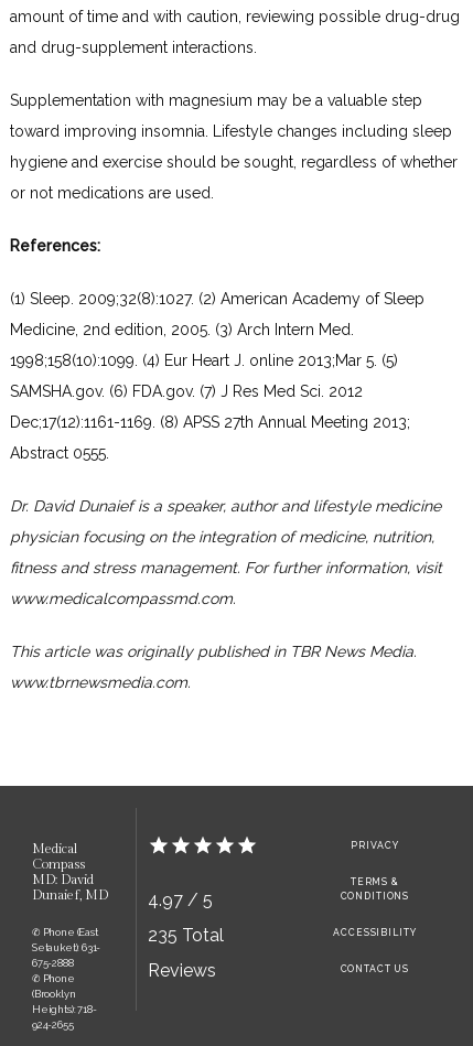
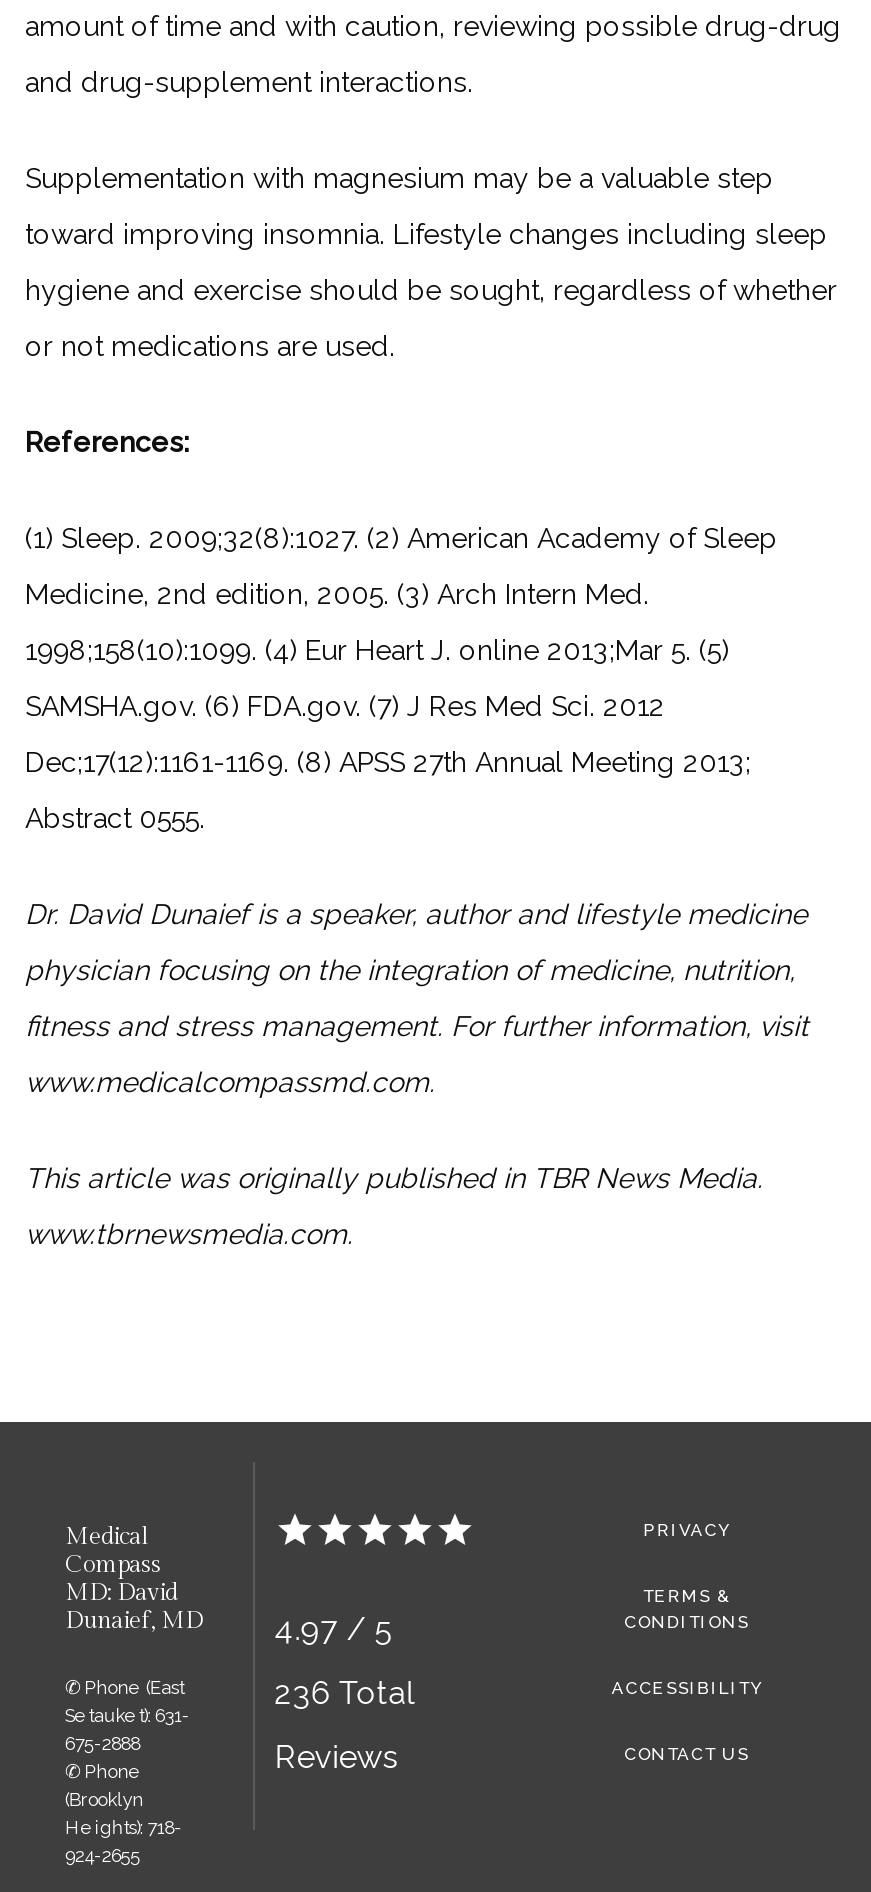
- 235 Total
+ 236 Total
